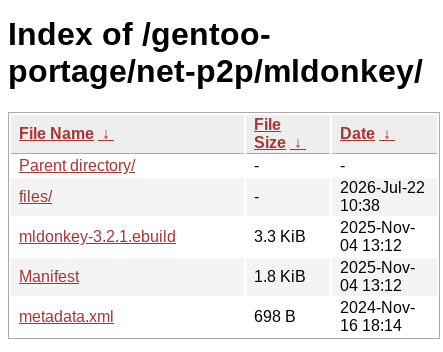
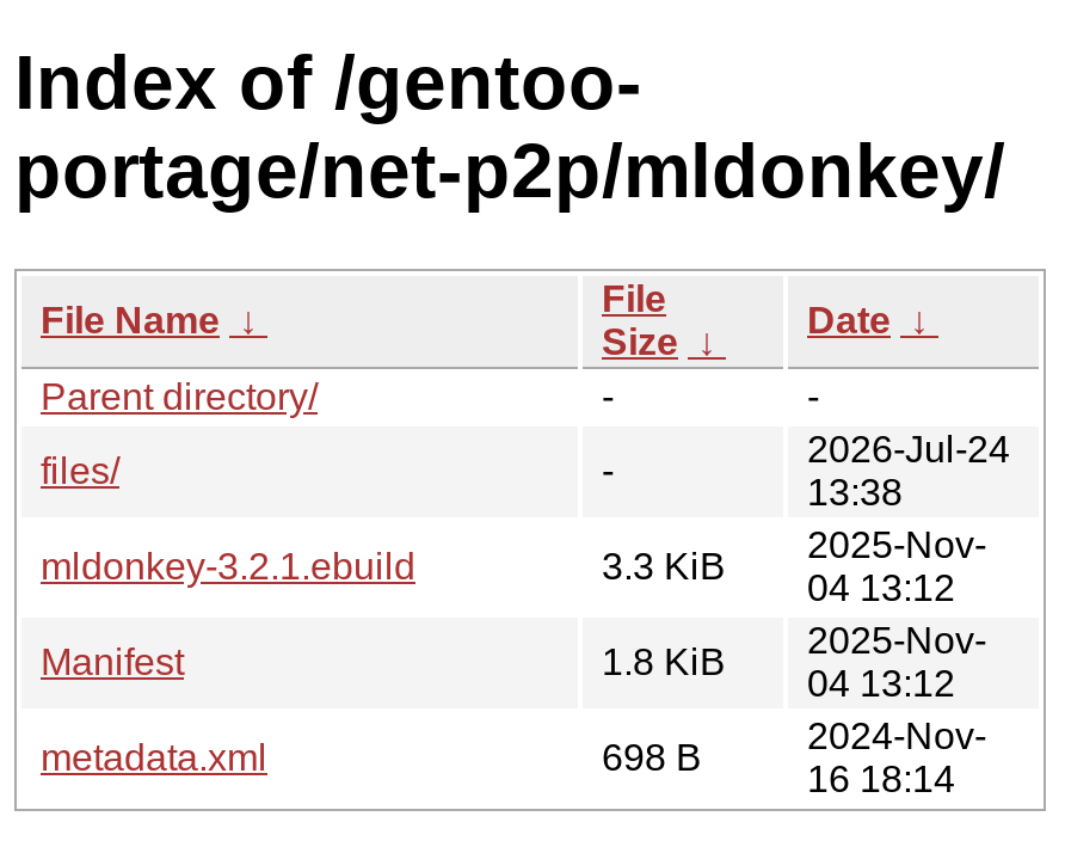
- 2026-Jul-22
- 10:38
+ 2026-Jul-24
+ 13:38
